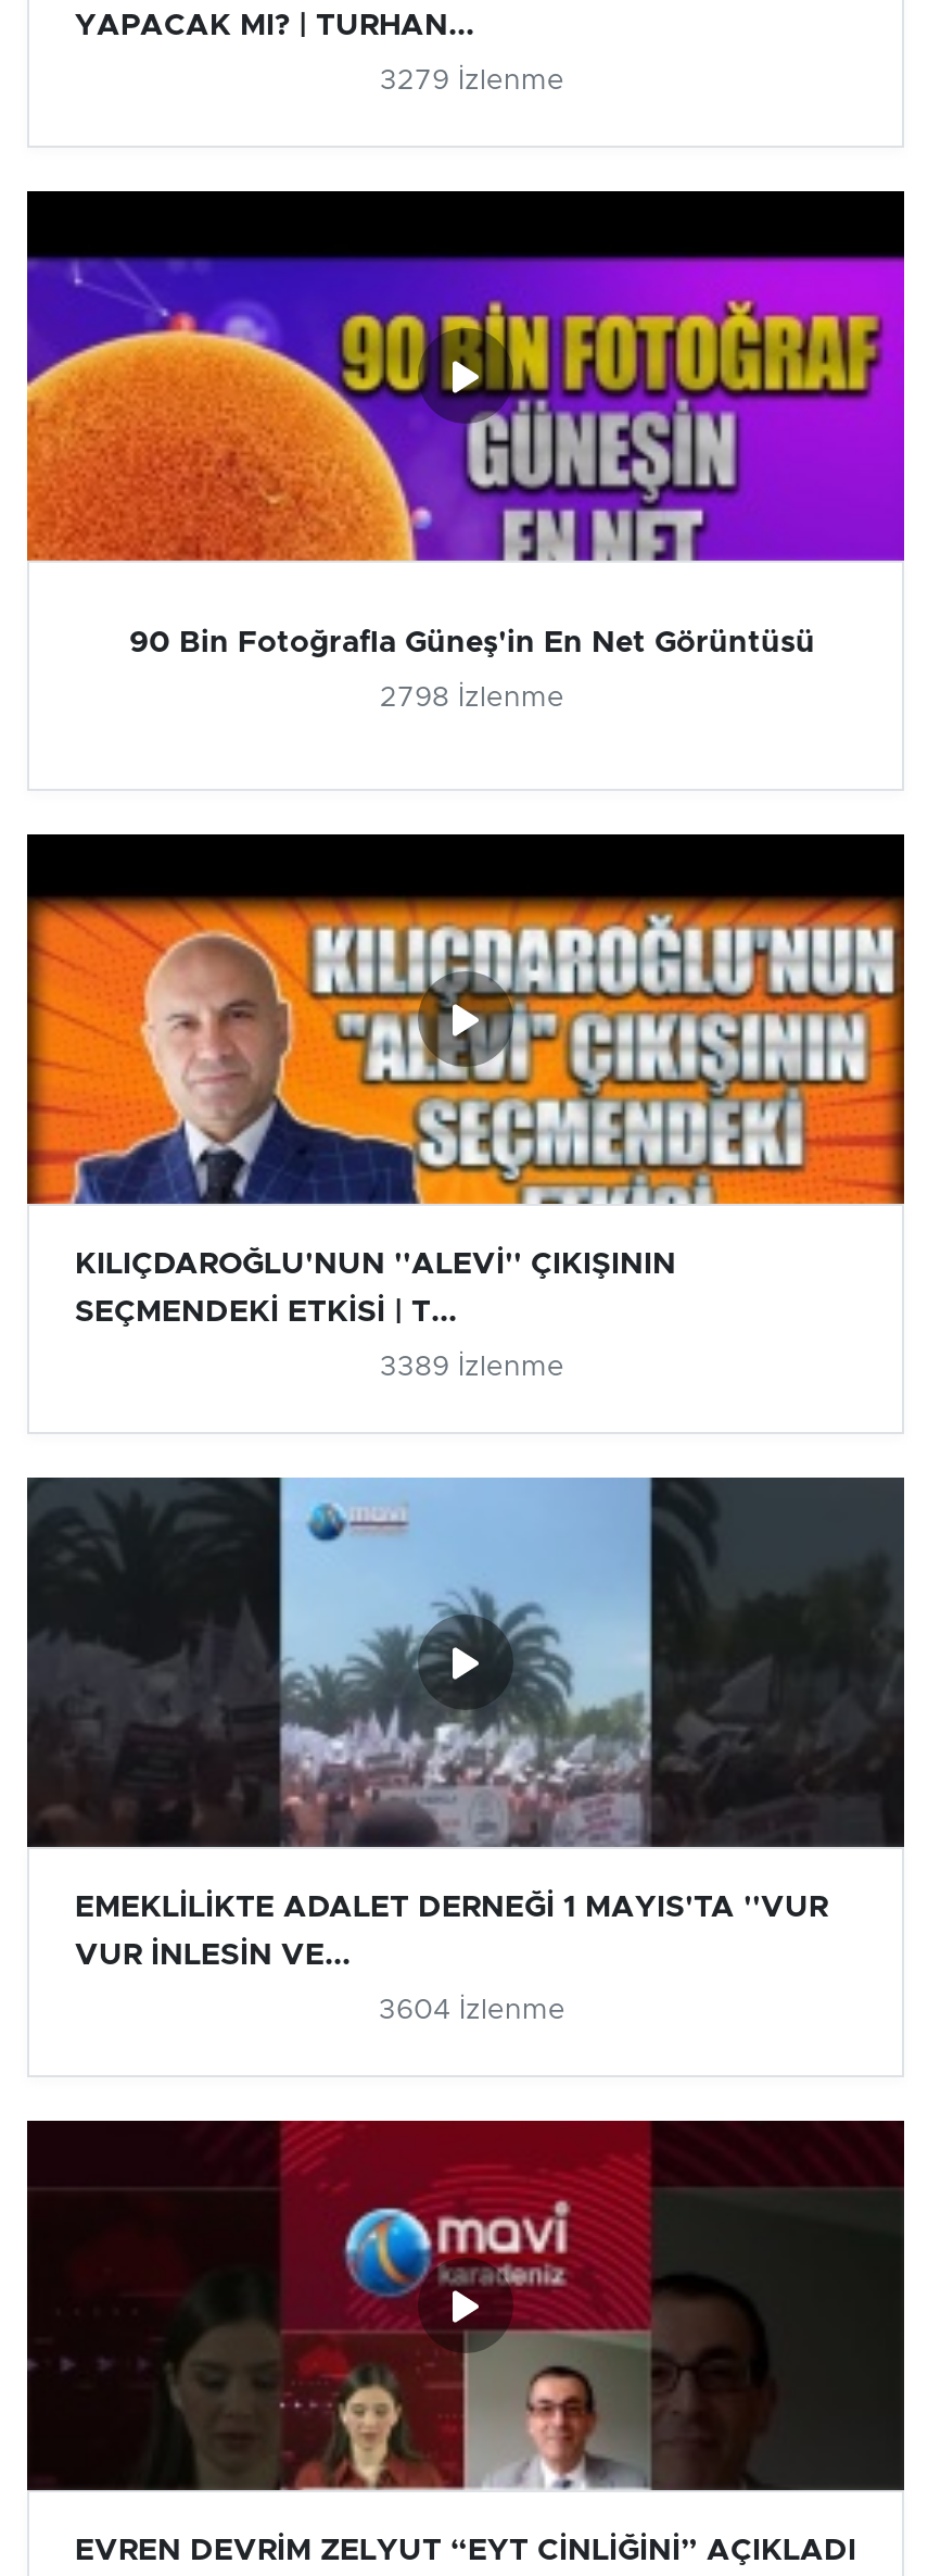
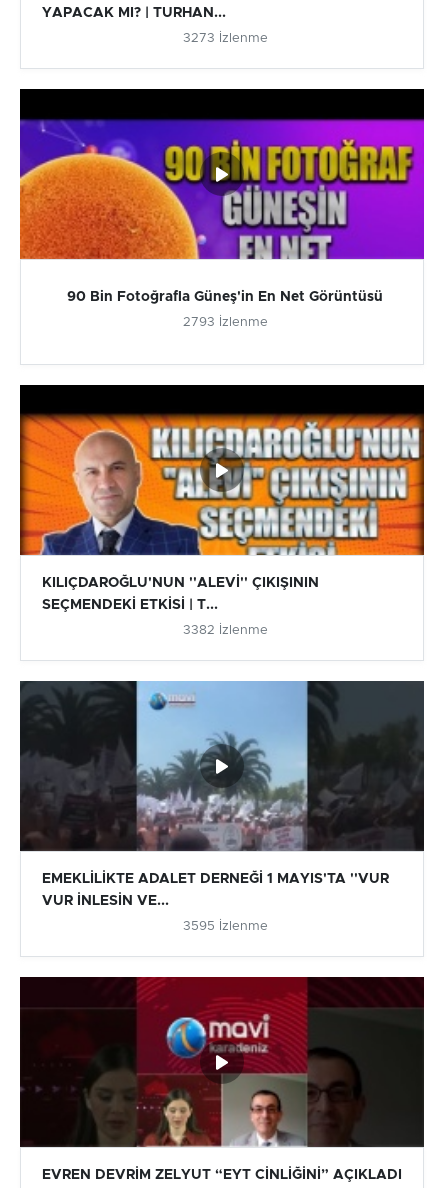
- 3279 İzlenme
+ 3273 İzlenme

- 2798 İzlenme
+ 2793 İzlenme

- 3389 İzlenme
+ 3382 İzlenme

- 3604 İzlenme
+ 3595 İzlenme
